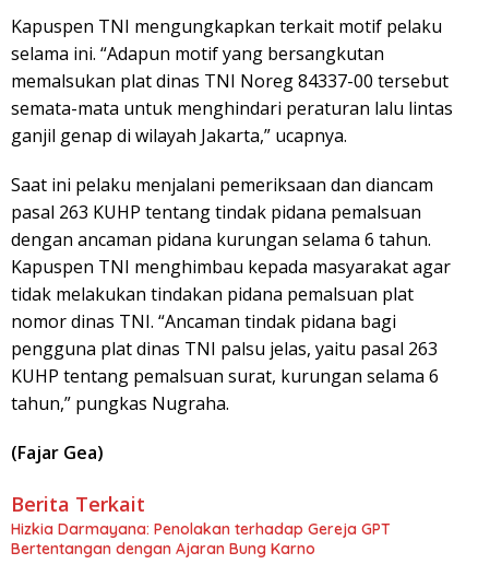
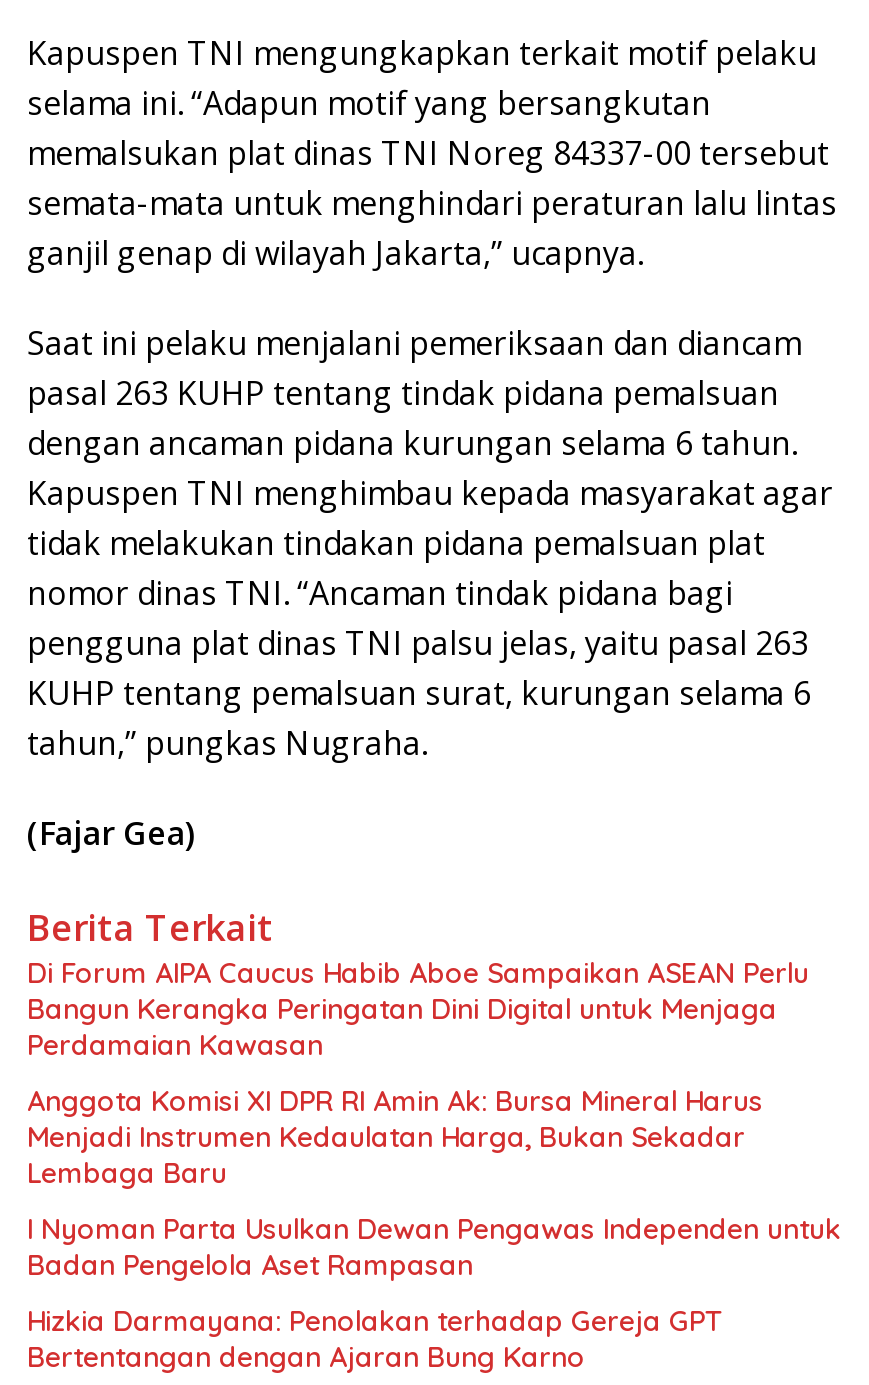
+ Di Forum AIPA Caucus Habib Aboe Sampaikan ASEAN Perlu
+ Bangun Kerangka Peringatan Dini Digital untuk Menjaga
+ Perdamaian Kawasan
+ Anggota Komisi XI DPR RI Amin Ak: Bursa Mineral Harus
+ Menjadi Instrumen Kedaulatan Harga, Bukan Sekadar
+ Lembaga Baru
+ I Nyoman Parta Usulkan Dewan Pengawas Independen untuk
+ Badan Pengelola Aset Rampasan
